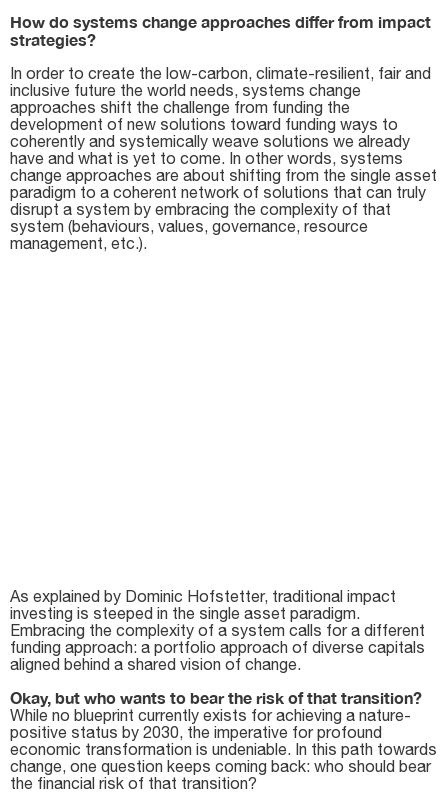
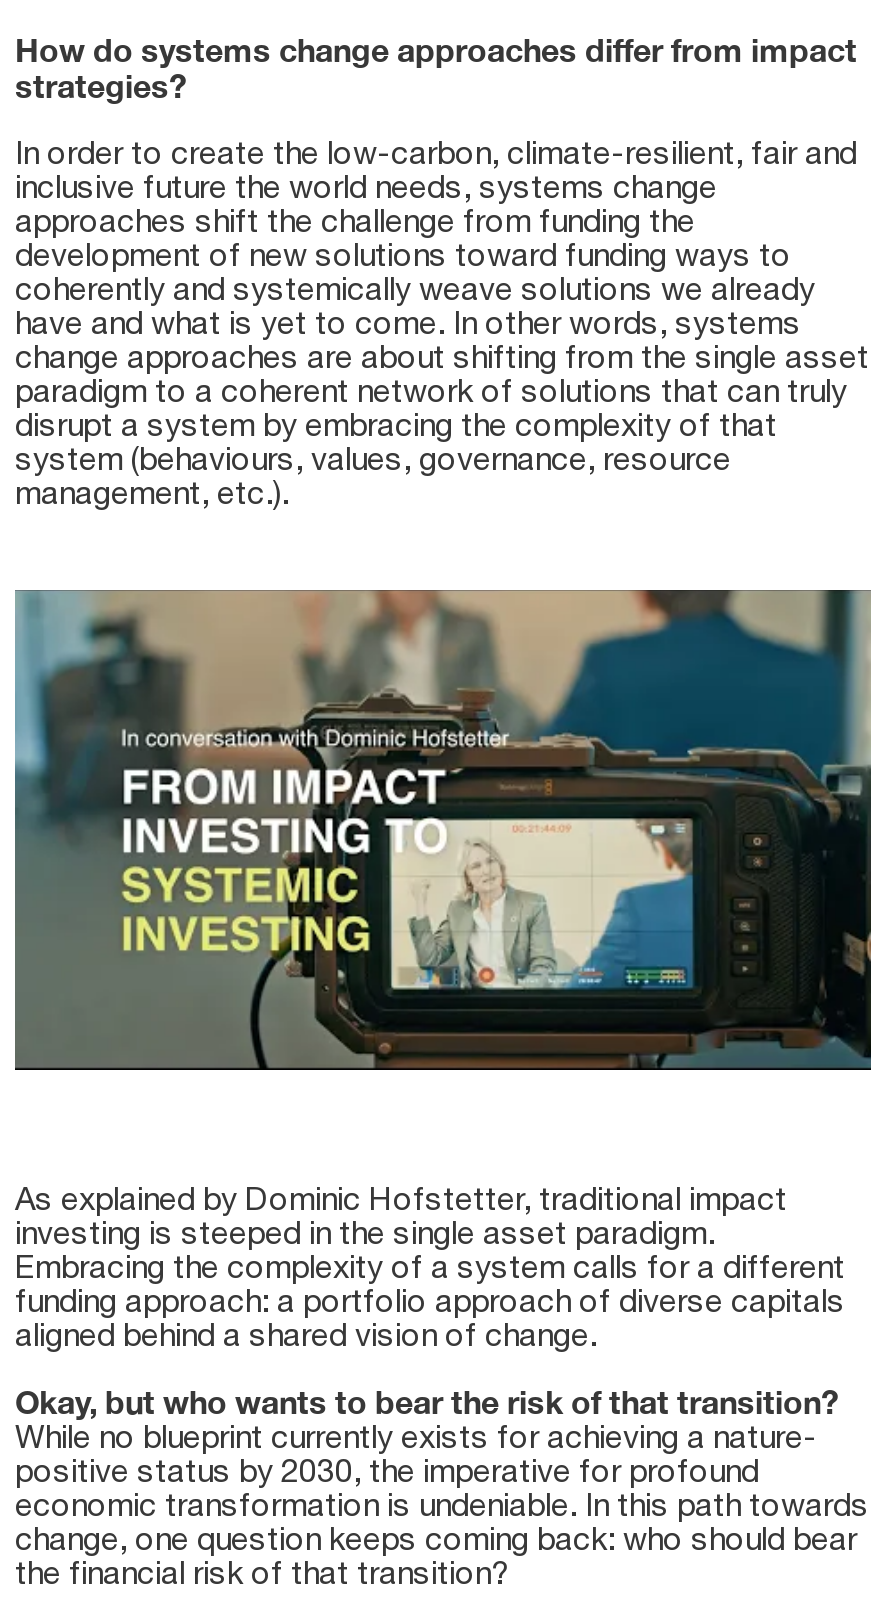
+ [image]
